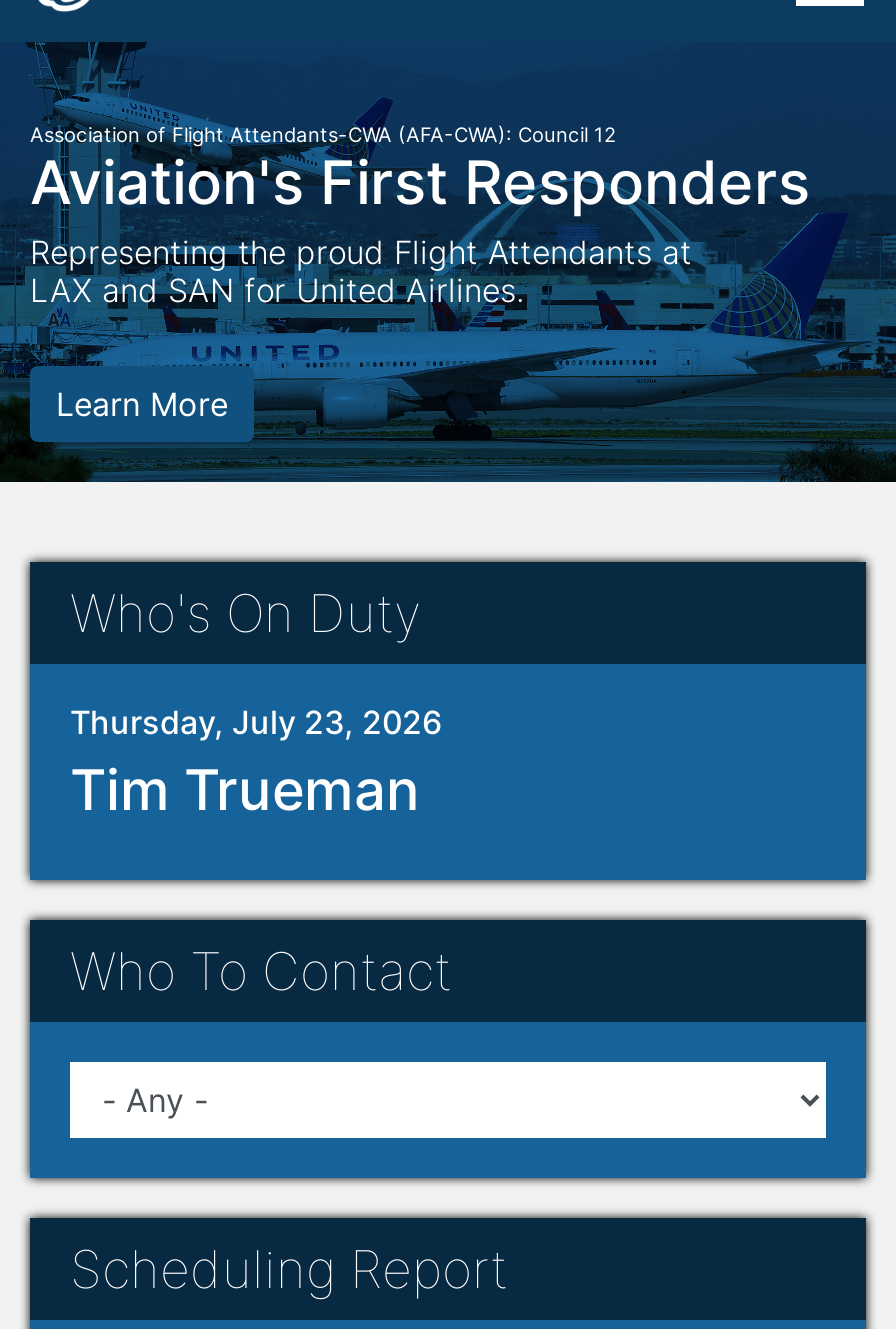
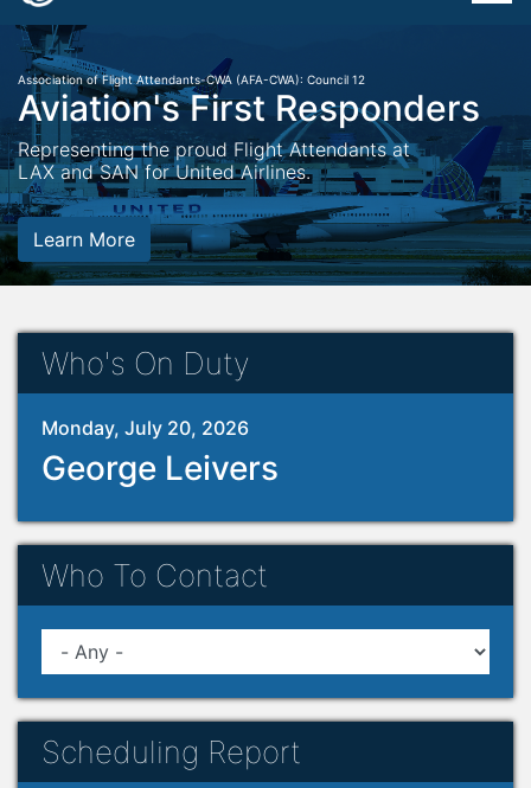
- Thursday, July 23, 2026
- Tim Trueman
+ Monday, July 20, 2026
+ George Leivers
